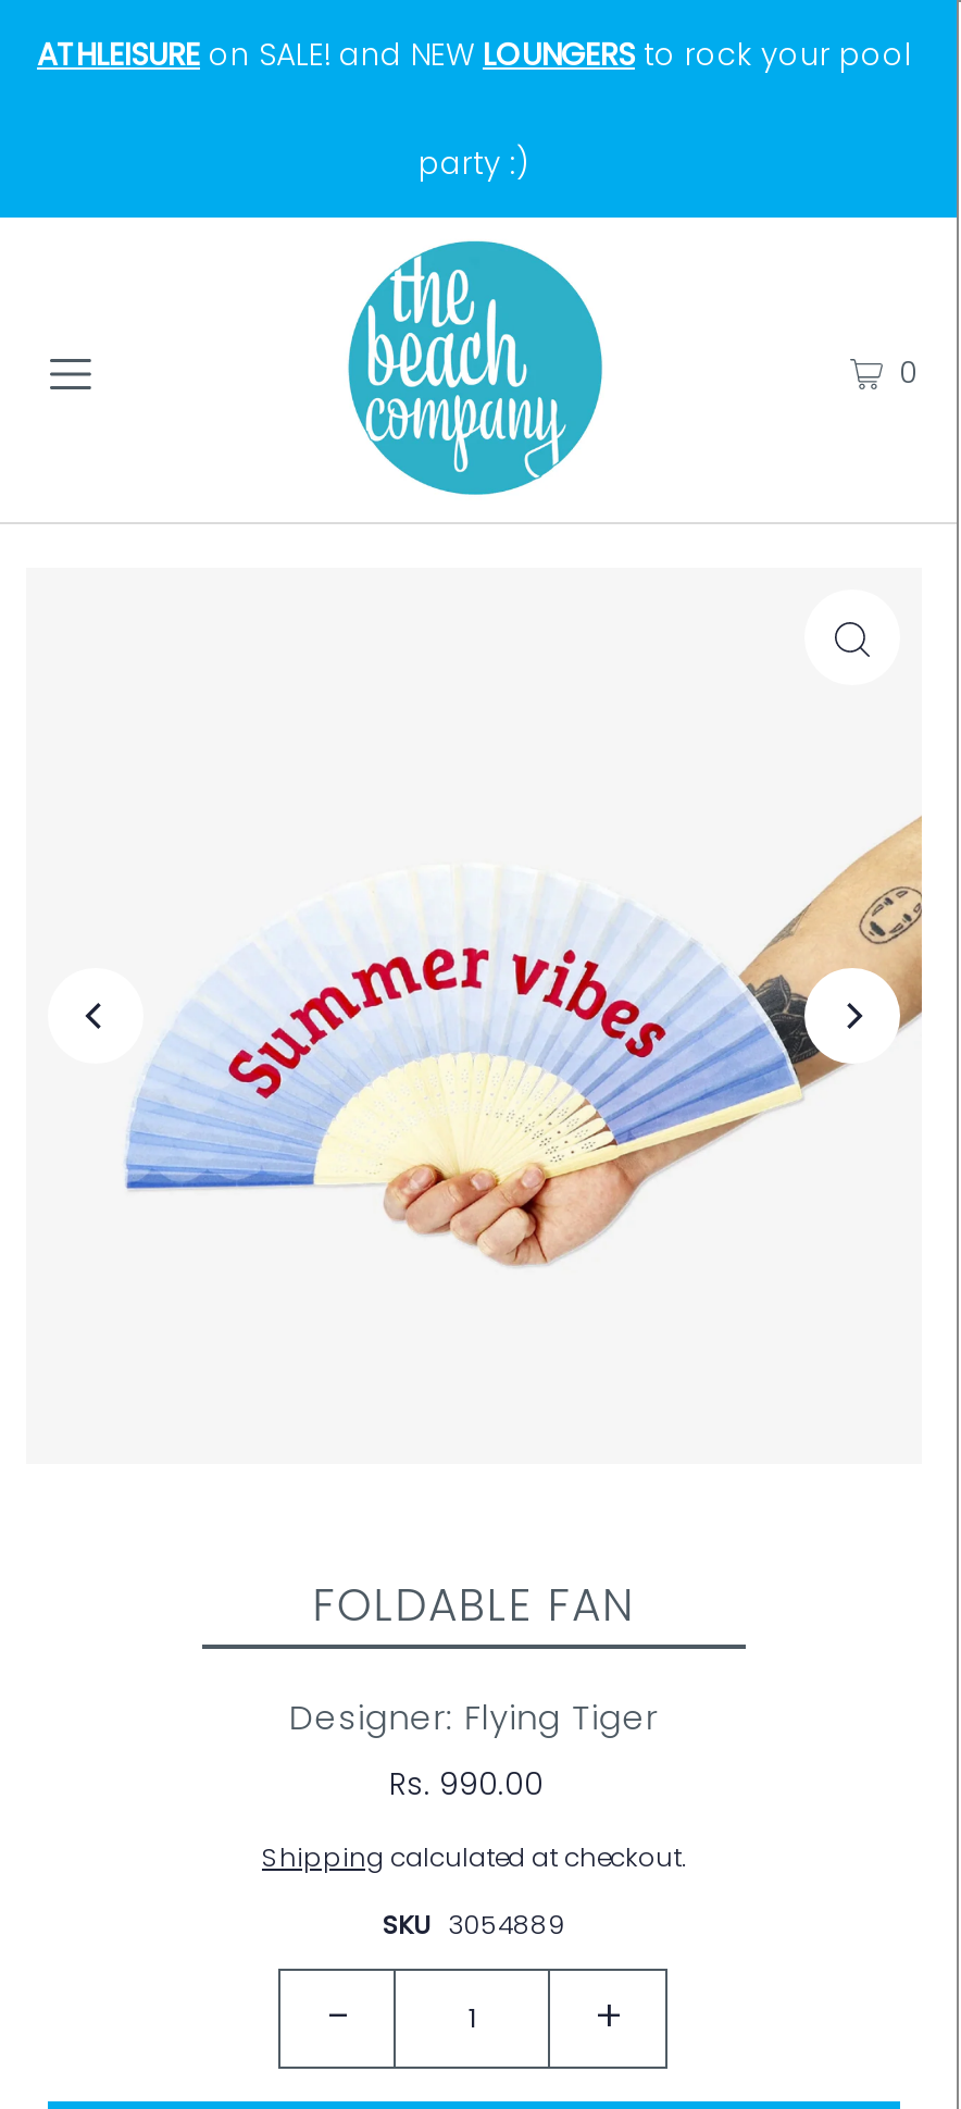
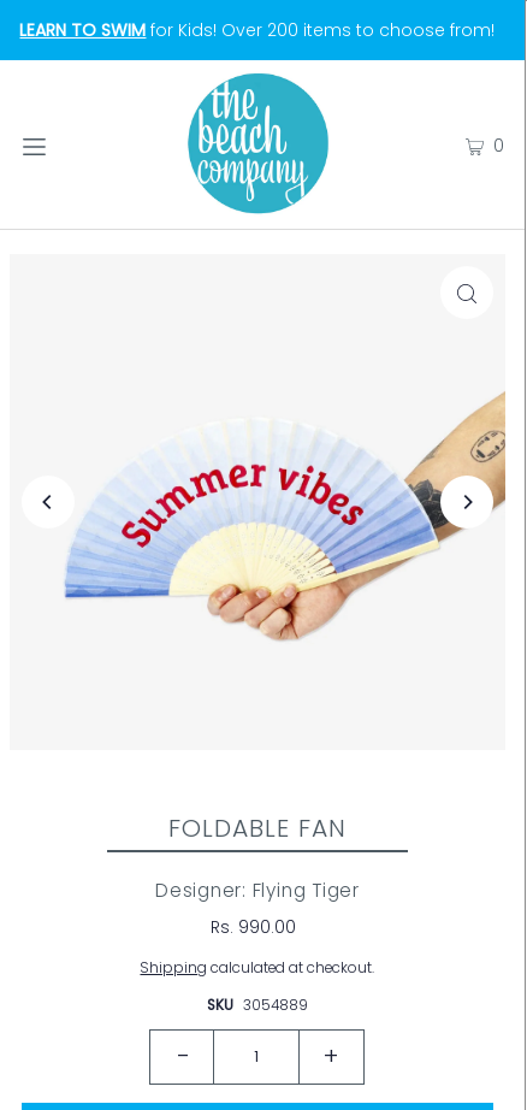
- ATHLEISURE on SALE! and NEW LOUNGERS to rock your pool
- party :)
+ LEARN TO SWIM for Kids! Over 200 items to choose from!
